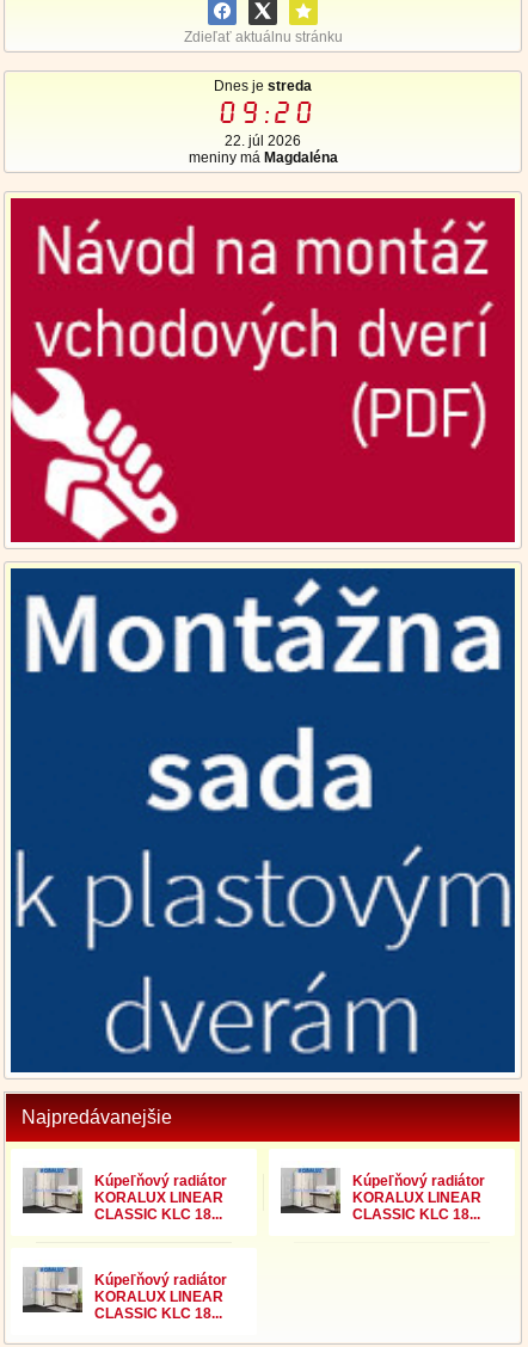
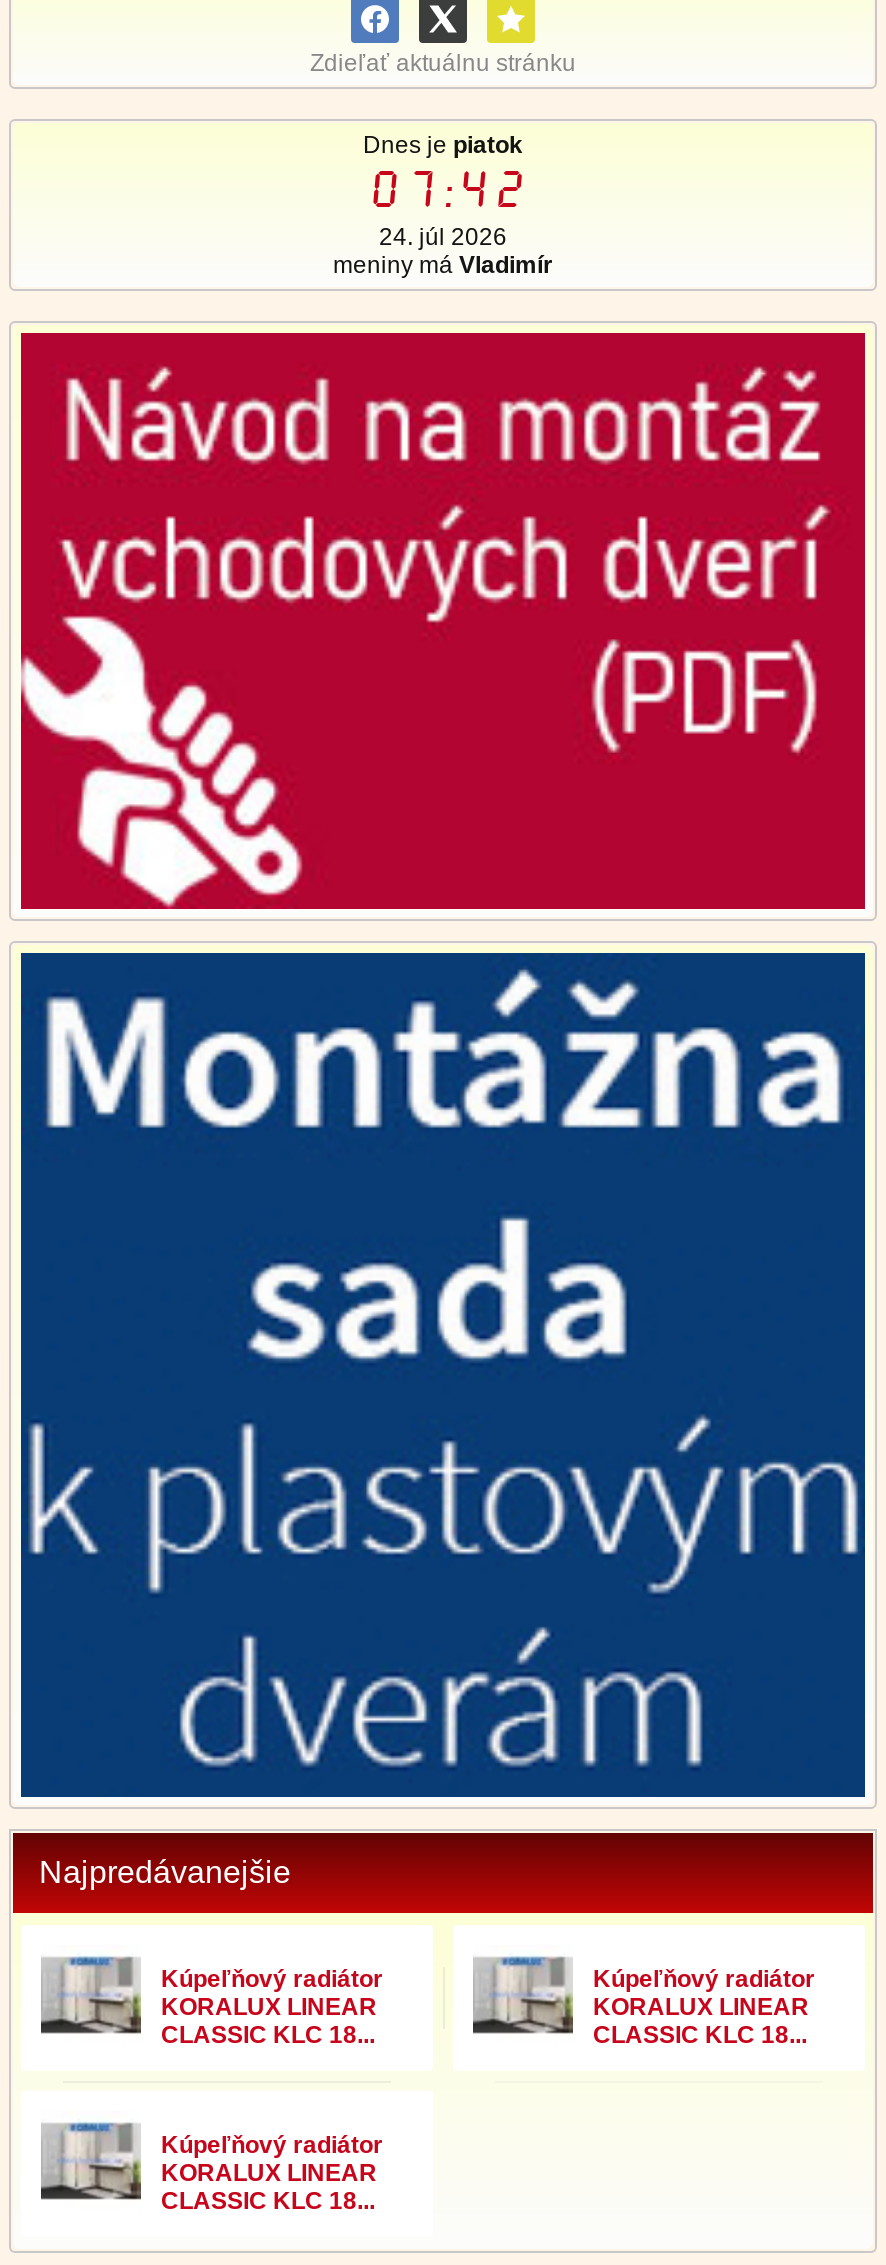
- Dnes je streda
+ Dnes je piatok

- 09:20
+ 07:42

- 22. júl 2026
+ 24. júl 2026

- meniny má Magdaléna
+ meniny má Vladimír
